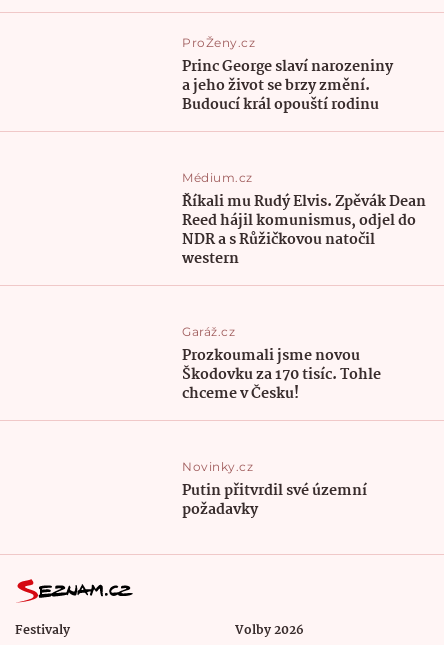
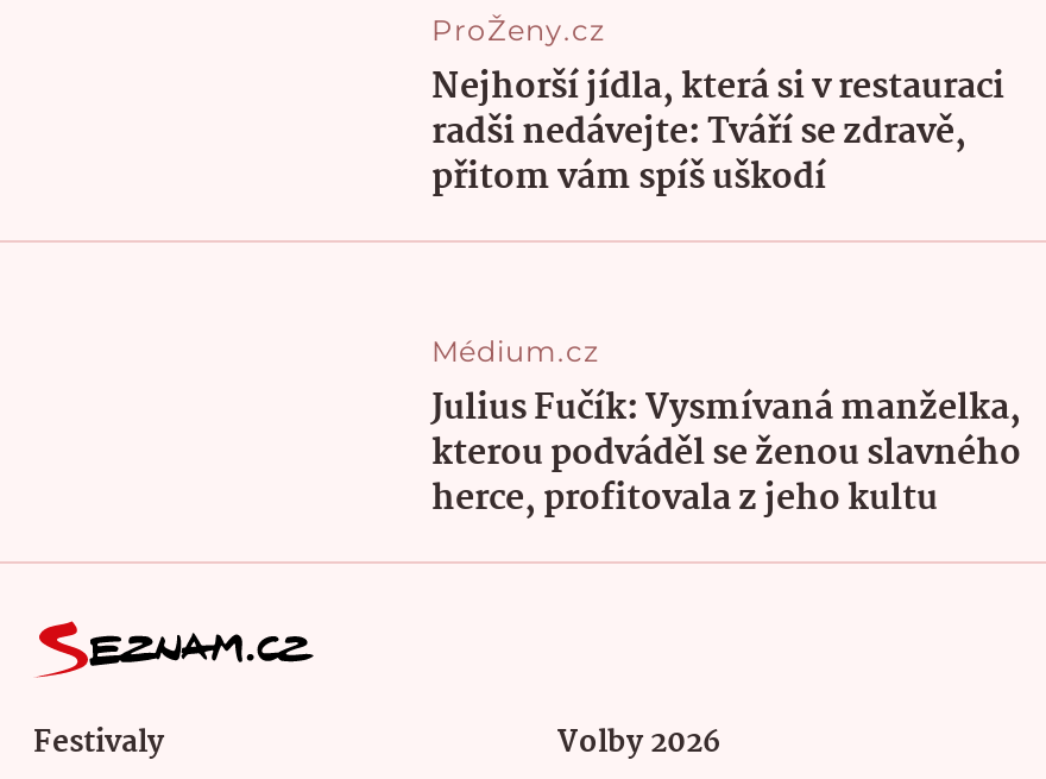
- Princ George slaví narozeniny
- a jeho život se brzy změní.
- Budoucí král opouští rodinu
+ Nejhorší jídla, která si v restauraci
+ radši nedávejte: Tváří se zdravě,
+ přitom vám spíš uškodí

- Říkali mu Rudý Elvis. Zpěvák Dean
- Reed hájil komunismus, odjel do
- NDR a s Růžičkovou natočil
- western
- Garáž.cz
- Prozkoumali jsme novou
- Škodovku za 170 tisíc. Tohle
- chceme v Česku!
- Novinky.cz
- Putin přitvrdil své územní
- požadavky
+ Julius Fučík: Vysmívaná manželka,
+ kterou podváděl se ženou slavného
+ herce, profitovala z jeho kultu
